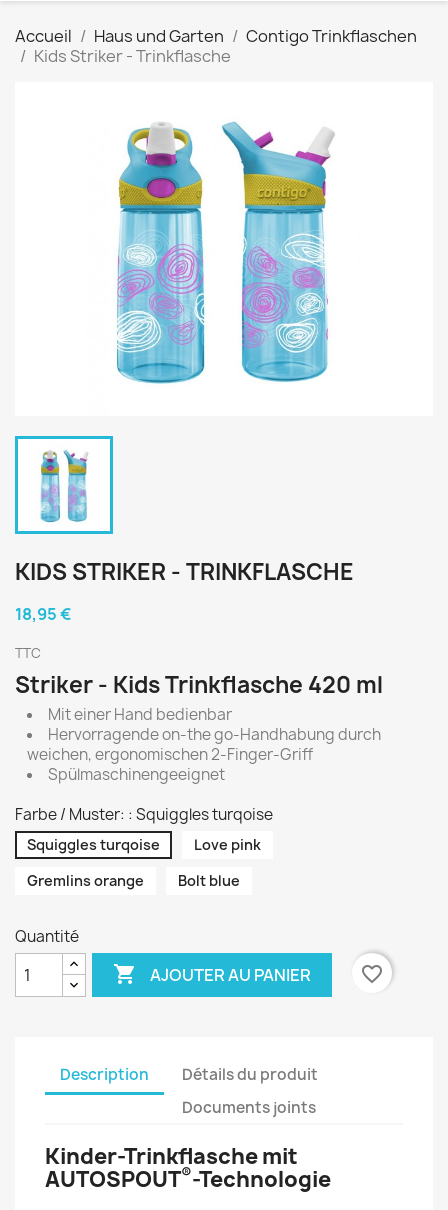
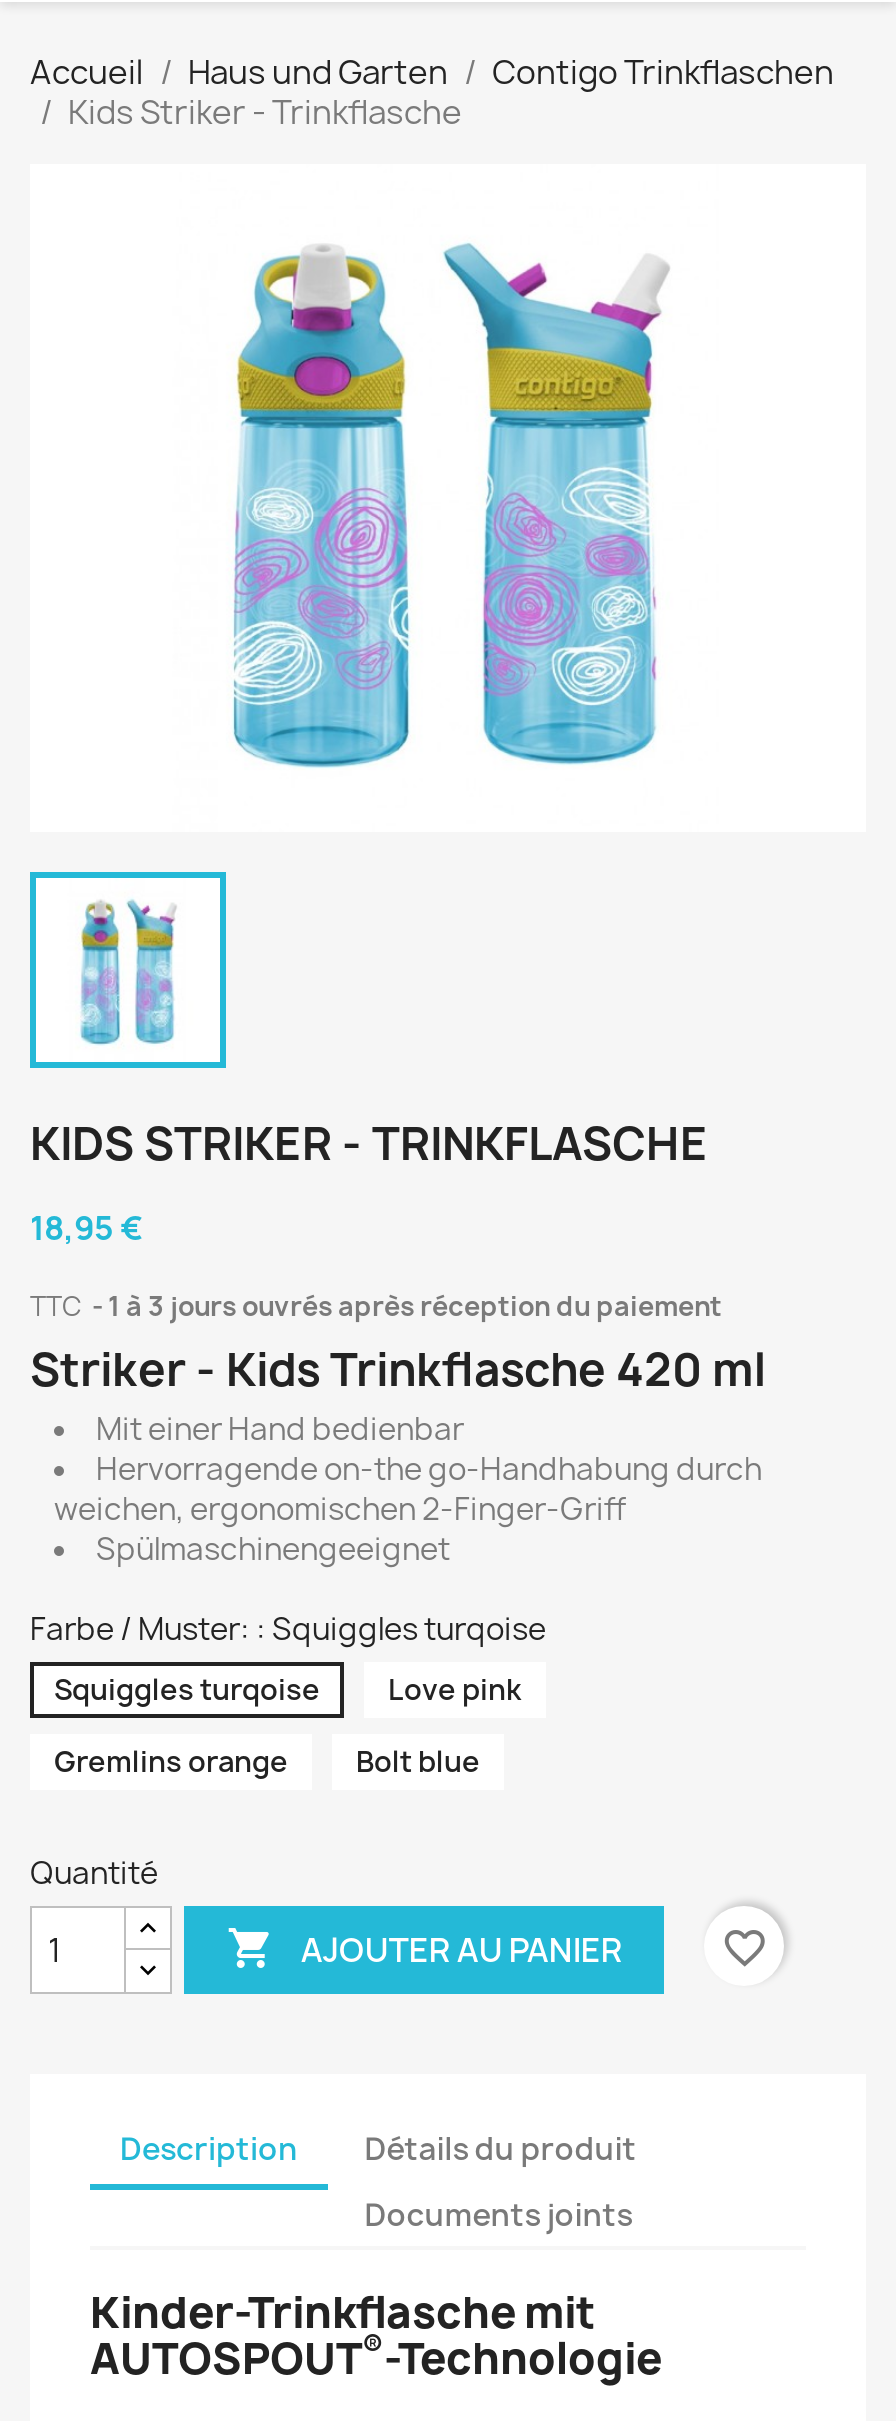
- TTC
+ TTC 1 à 3 jours ouvrés après réception du paiement
